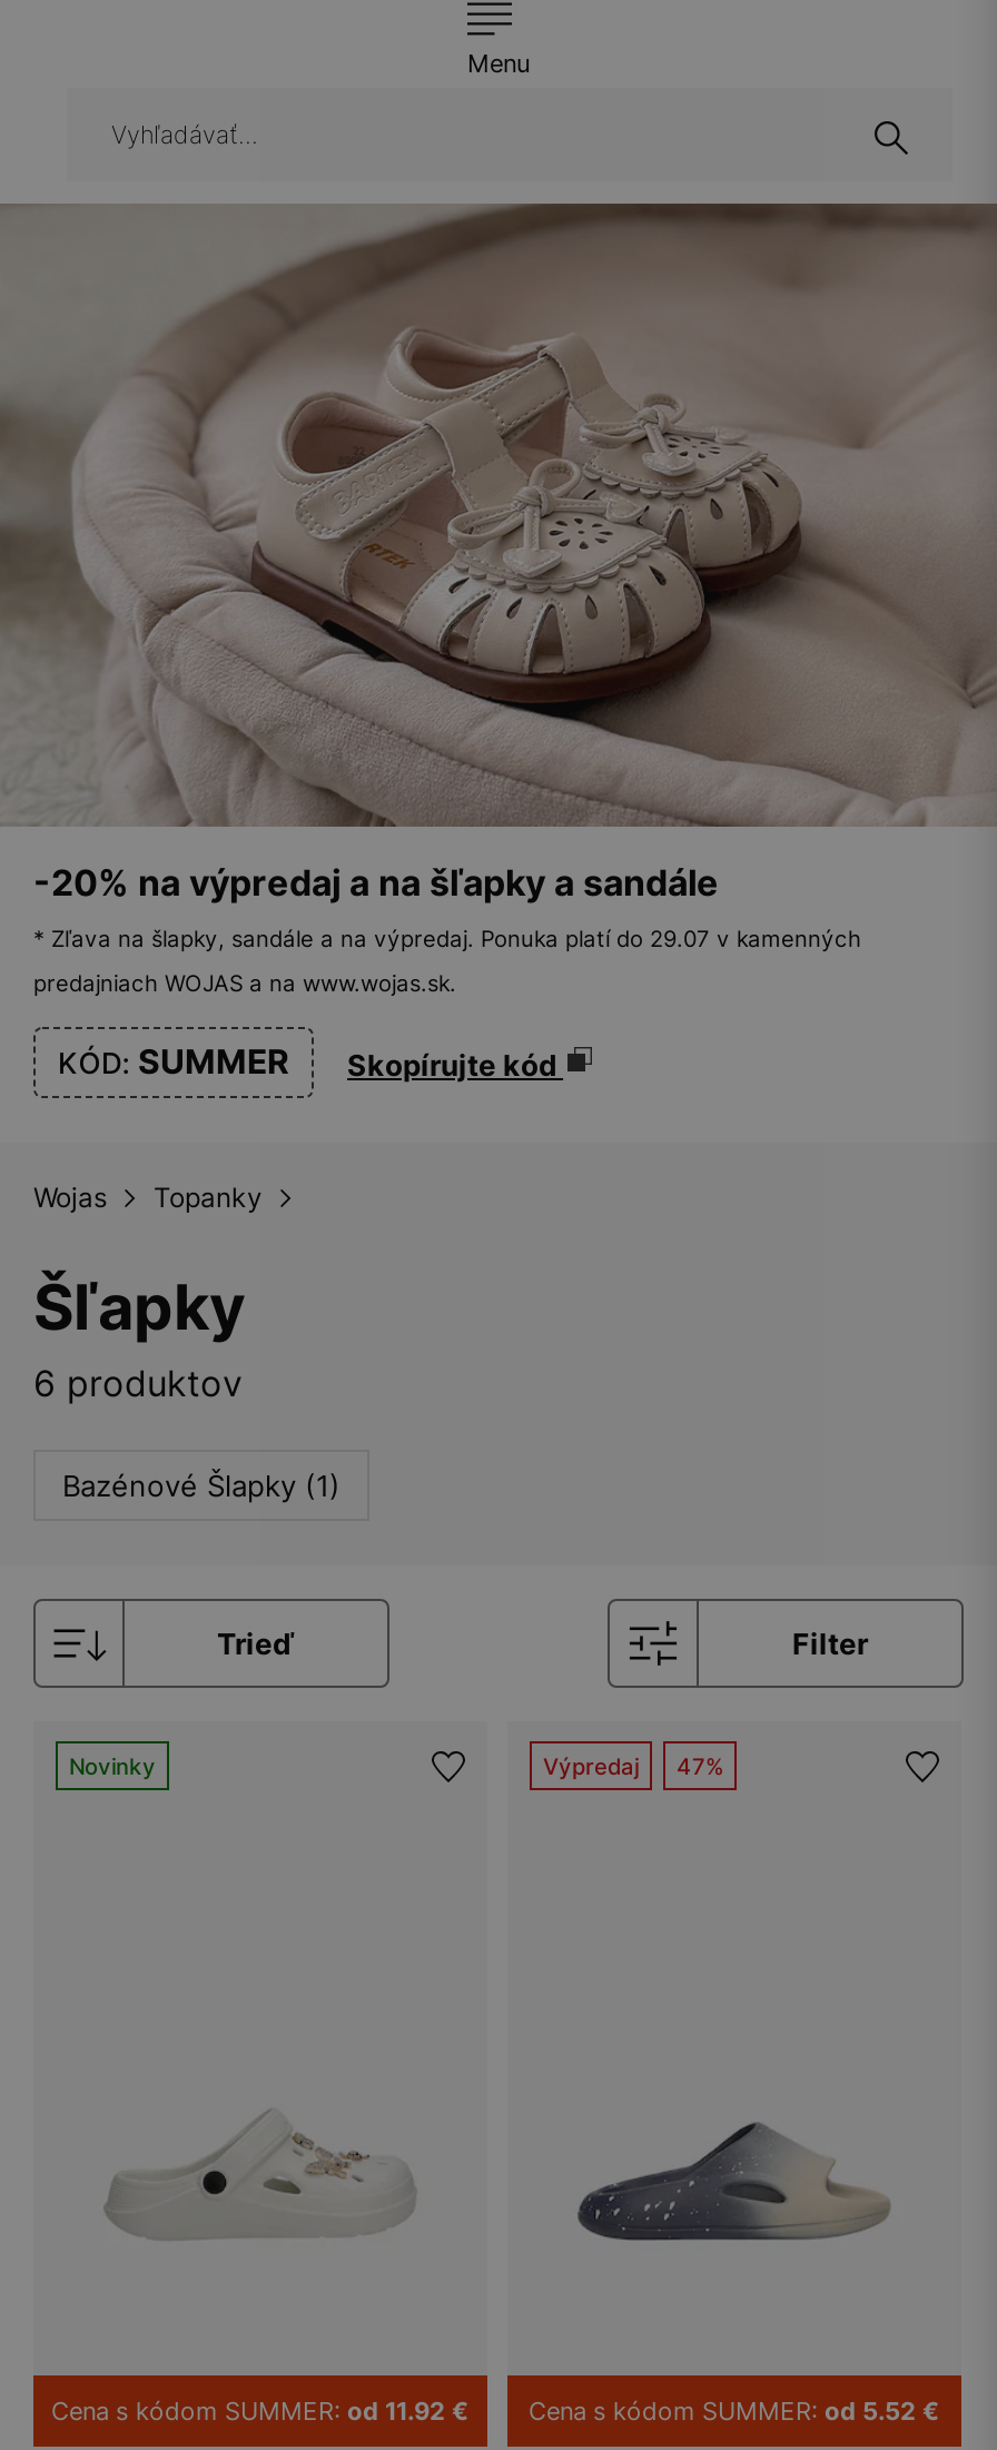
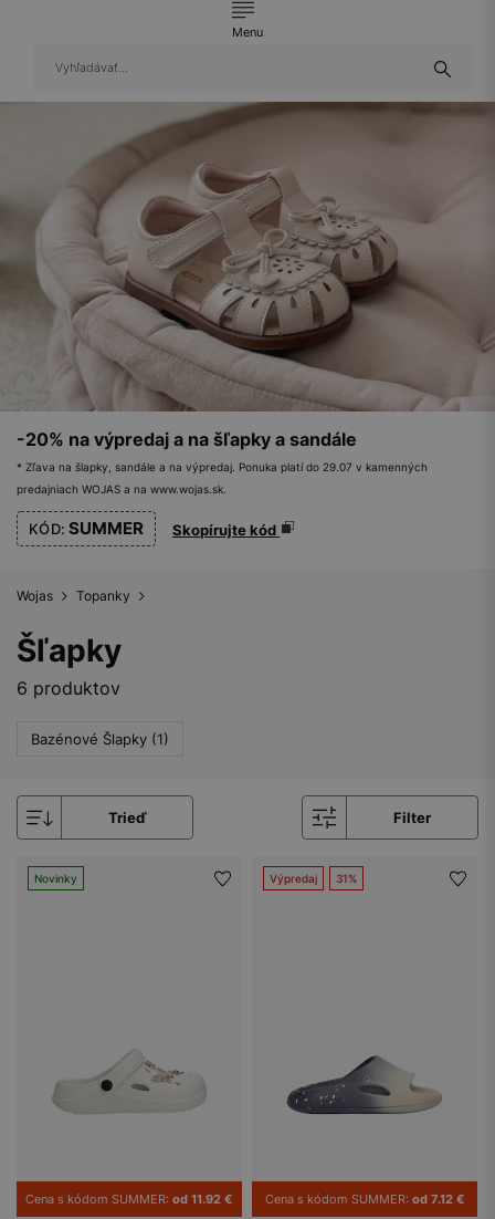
- Výpredaj 47%
+ Výpredaj 31%

- Cena s kódom SUMMER: od 5.52 €
+ Cena s kódom SUMMER: od 7.12 €
